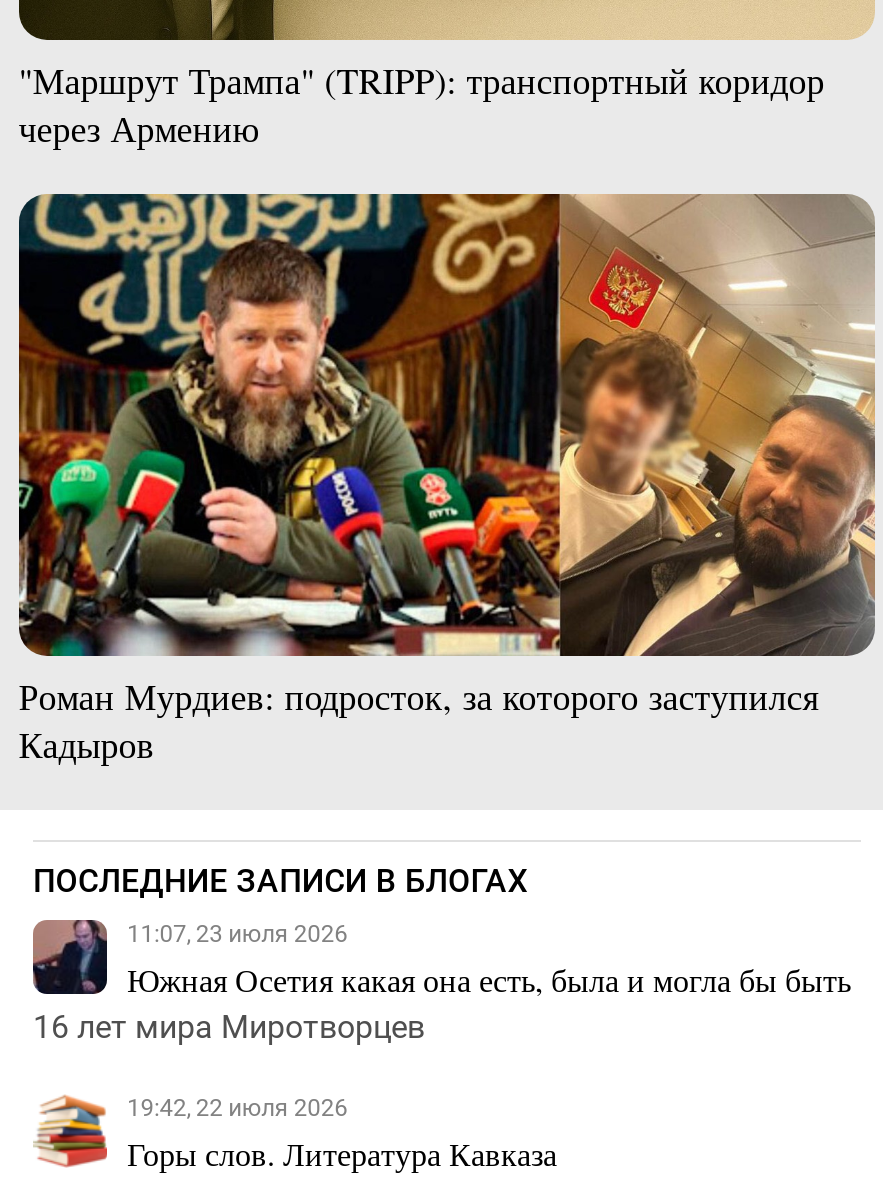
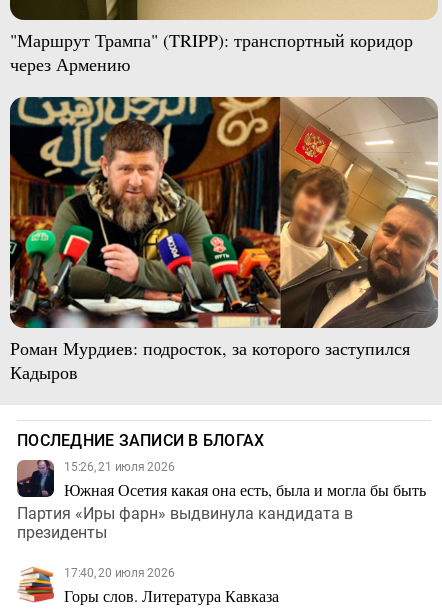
- 11:07, 23 июля 2026
+ 15:26, 21 июля 2026

- 16 лет мира Миротворцев
+ Партия «Иры фарн» выдвинула кандидата в
+ президенты

- 19:42, 22 июля 2026
+ 17:40, 20 июля 2026
